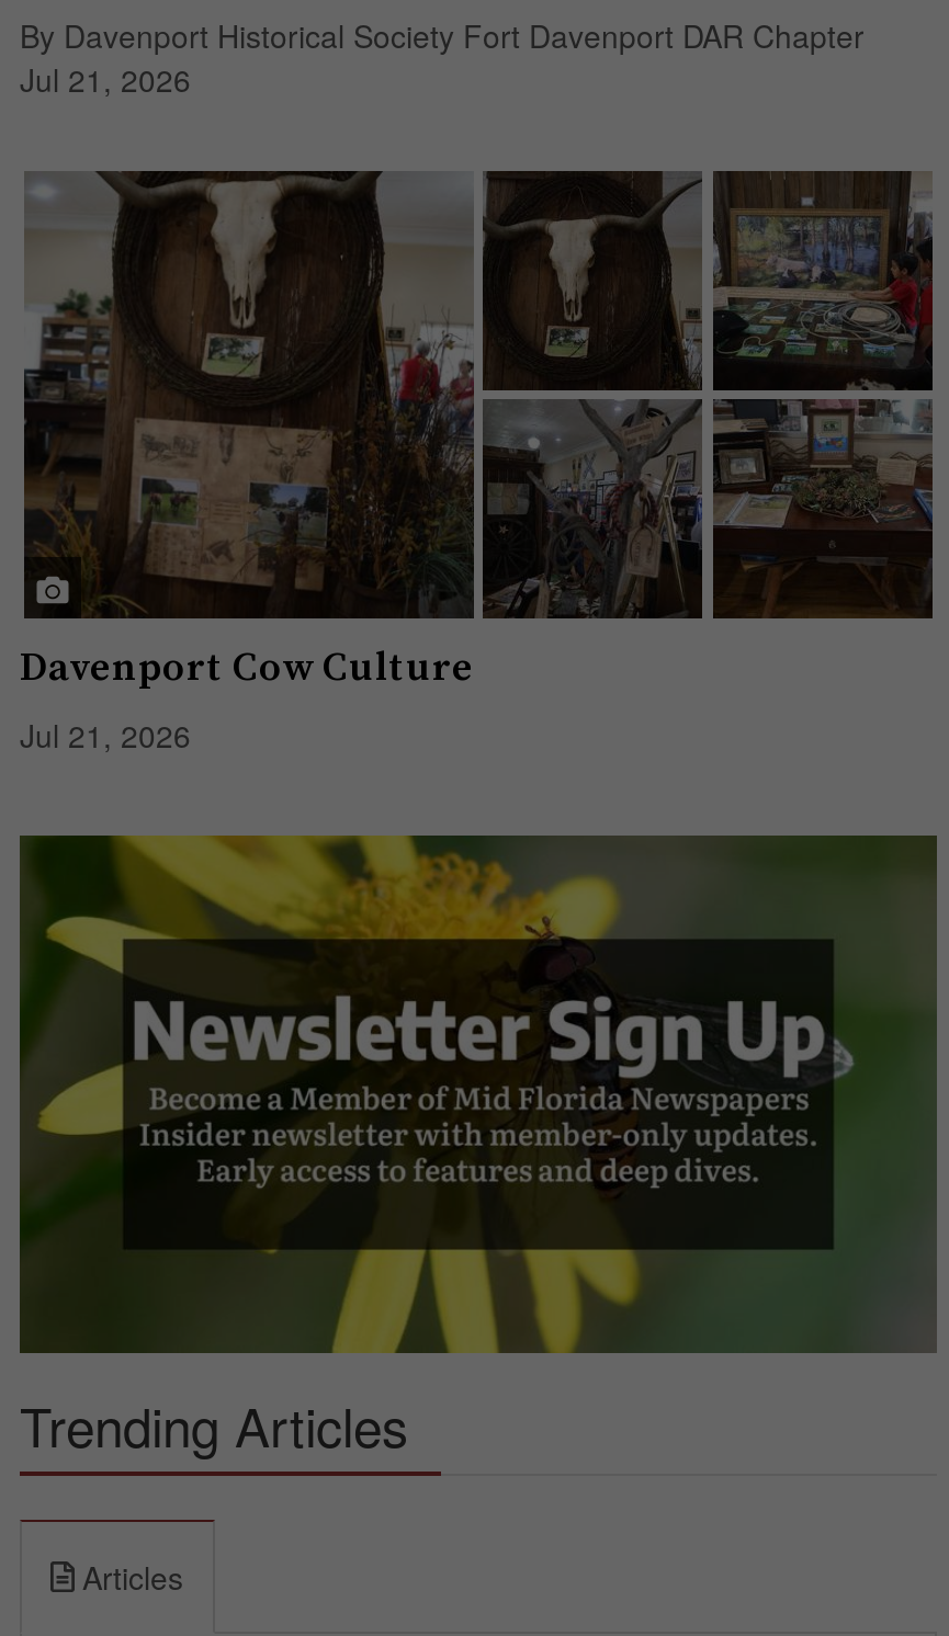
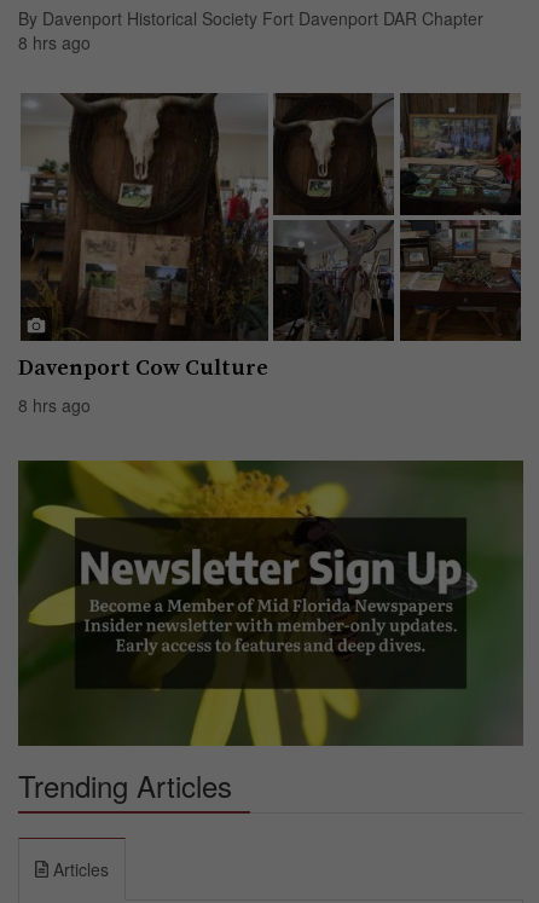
- Jul 21, 2026
+ 8 hrs ago

- Jul 21, 2026
+ 8 hrs ago
